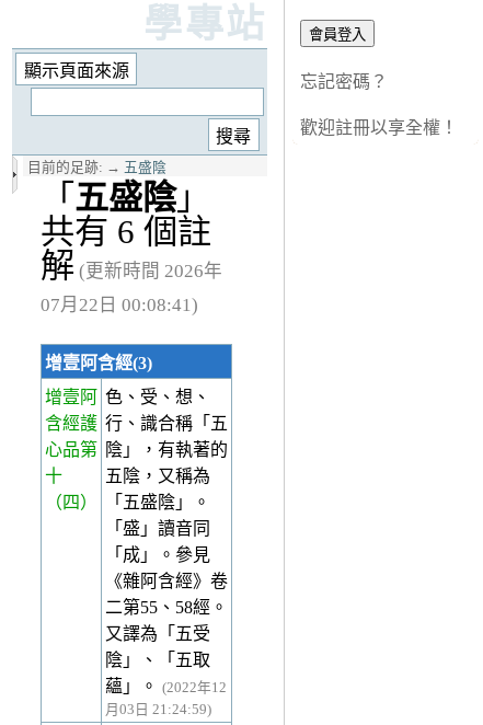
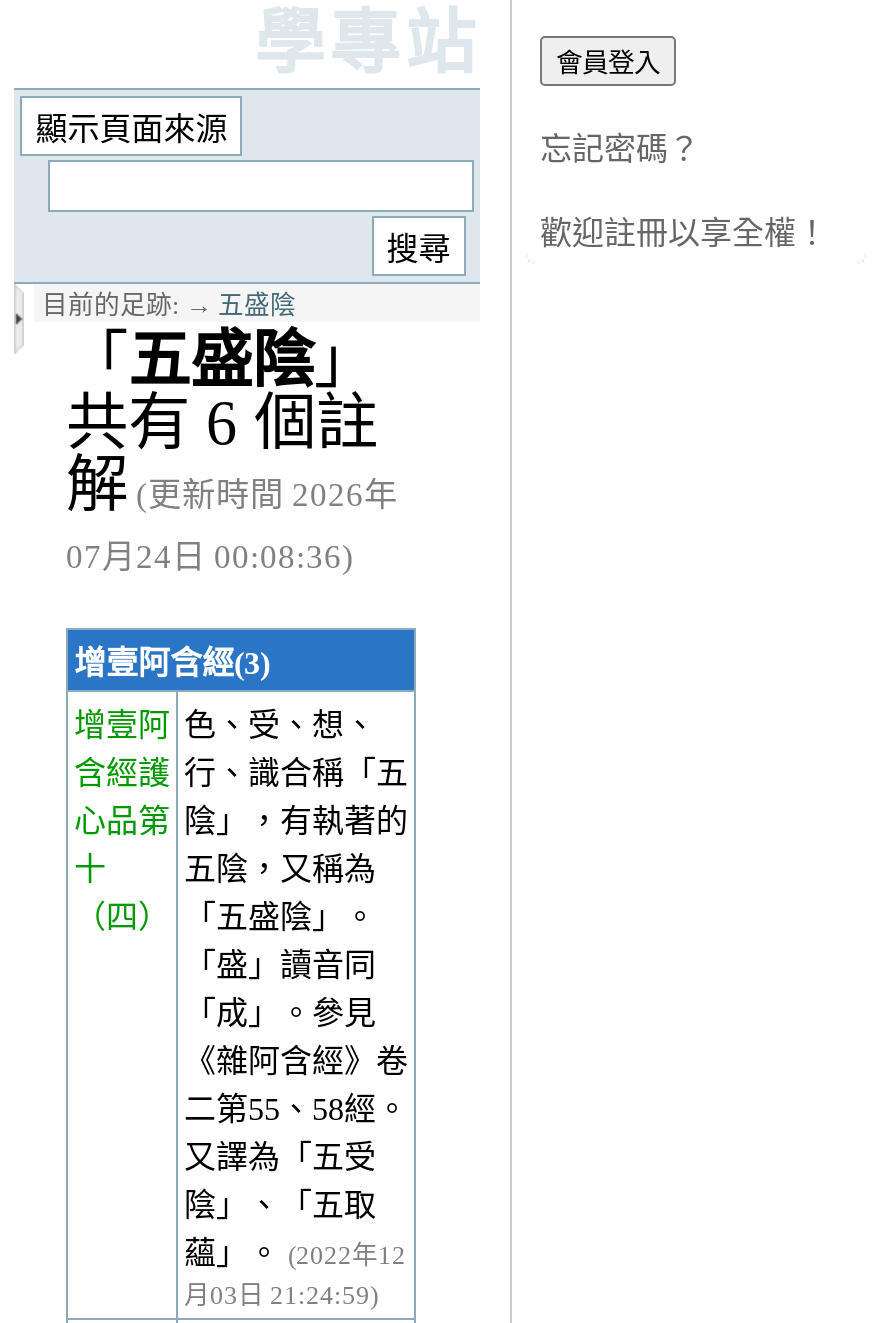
- 07月22日 00:08:41)
+ 07月24日 00:08:36)
